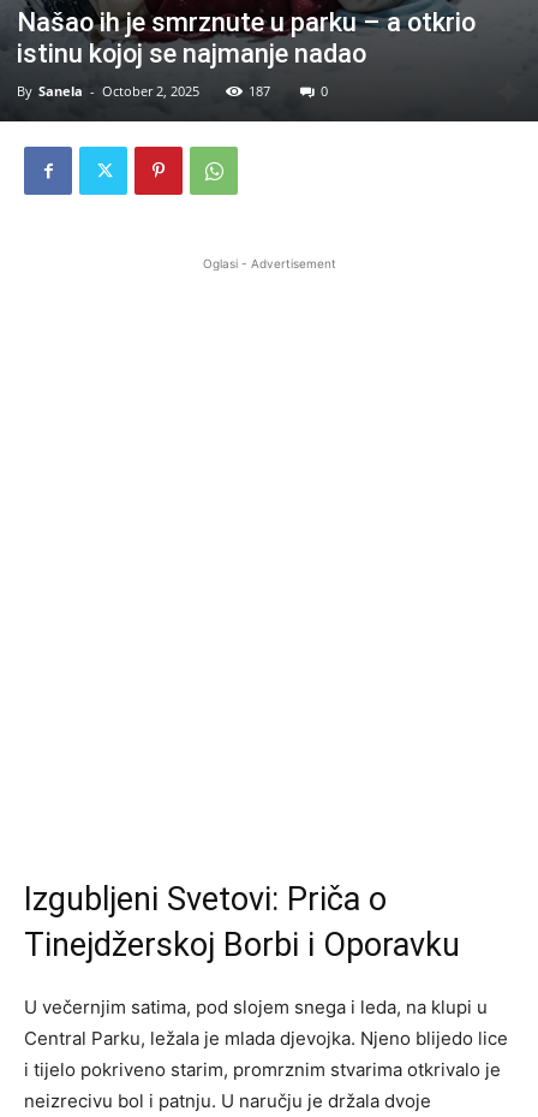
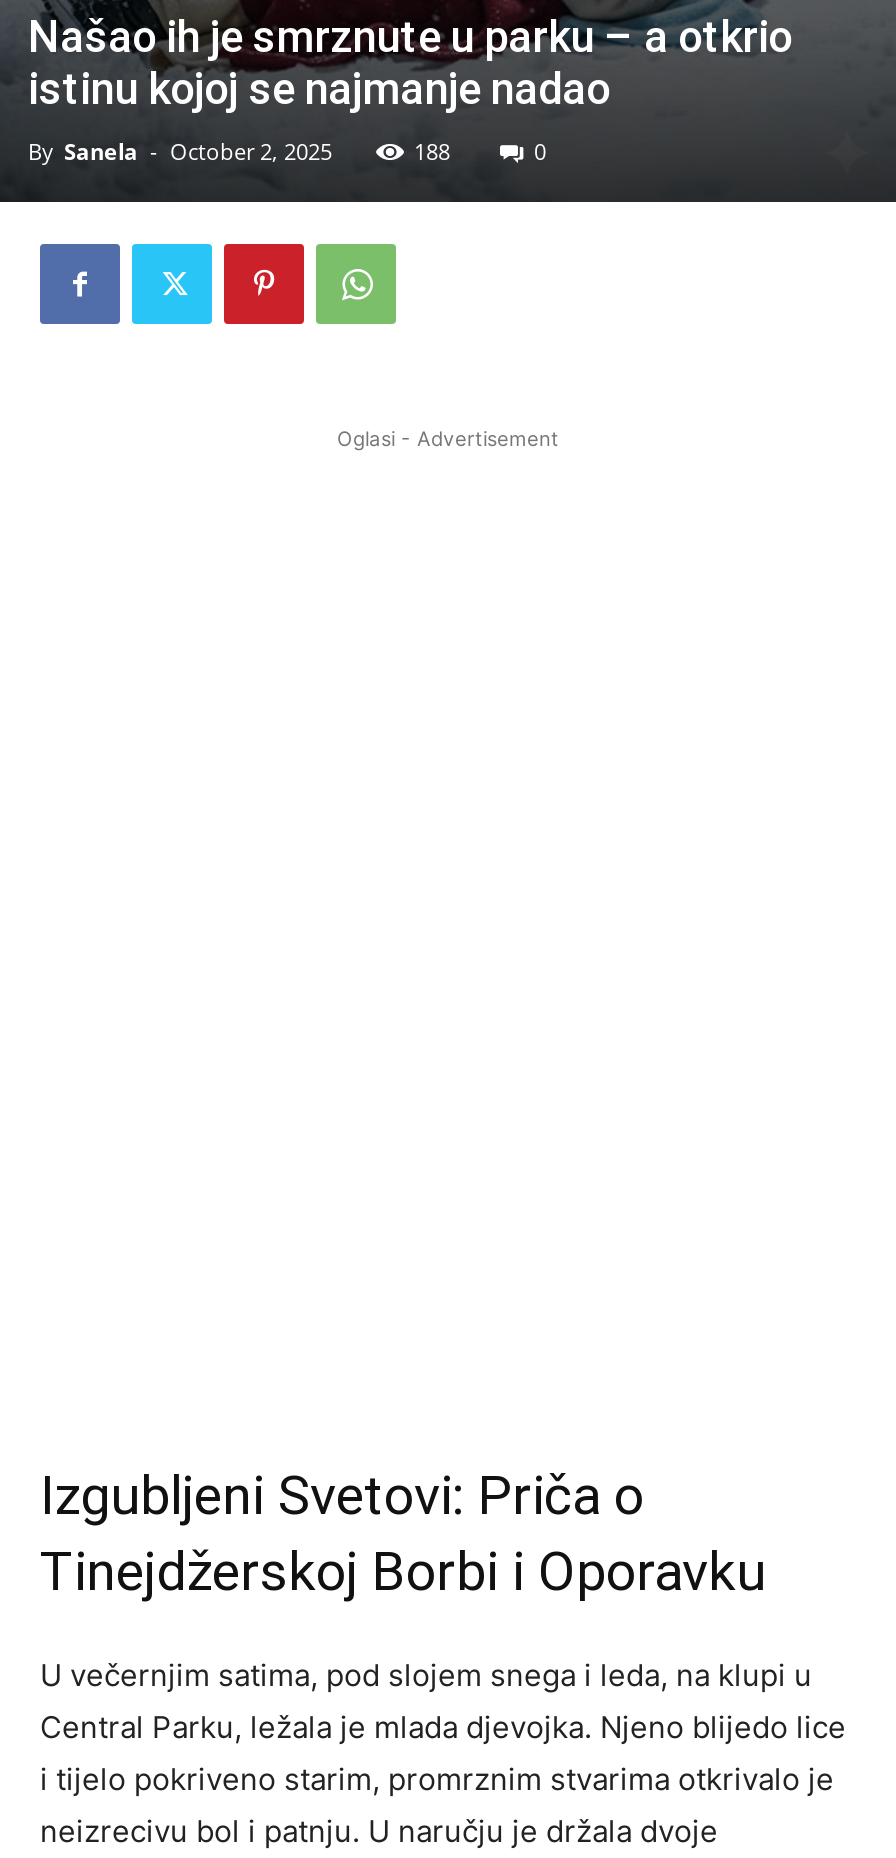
- 187
+ 188
